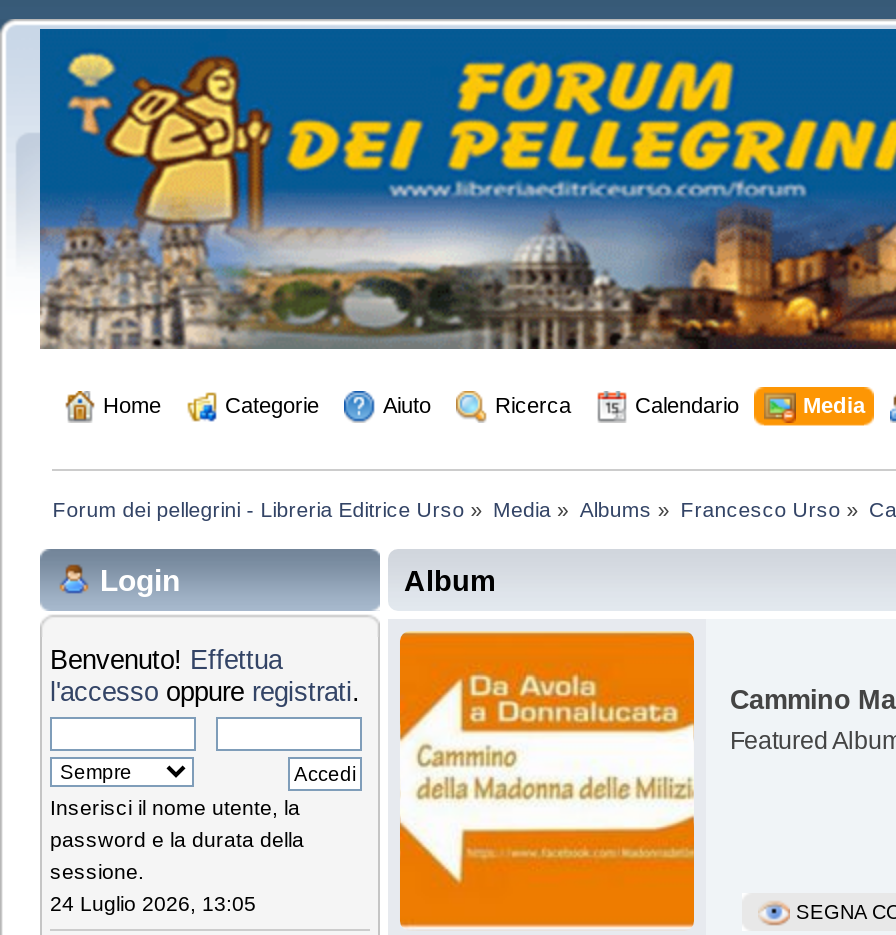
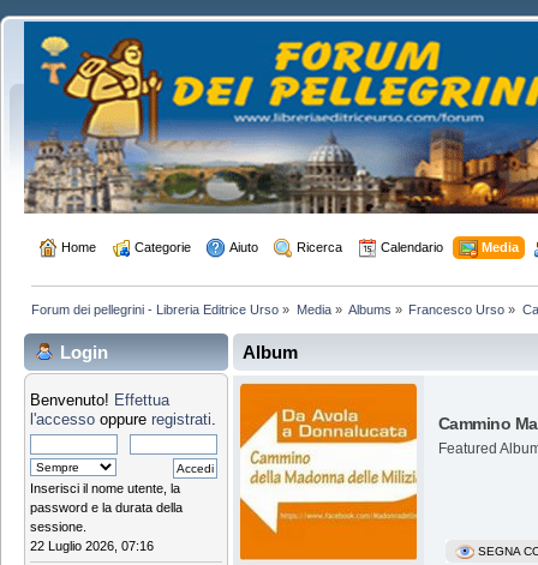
- 24 Luglio 2026, 13:05
+ 22 Luglio 2026, 07:16
